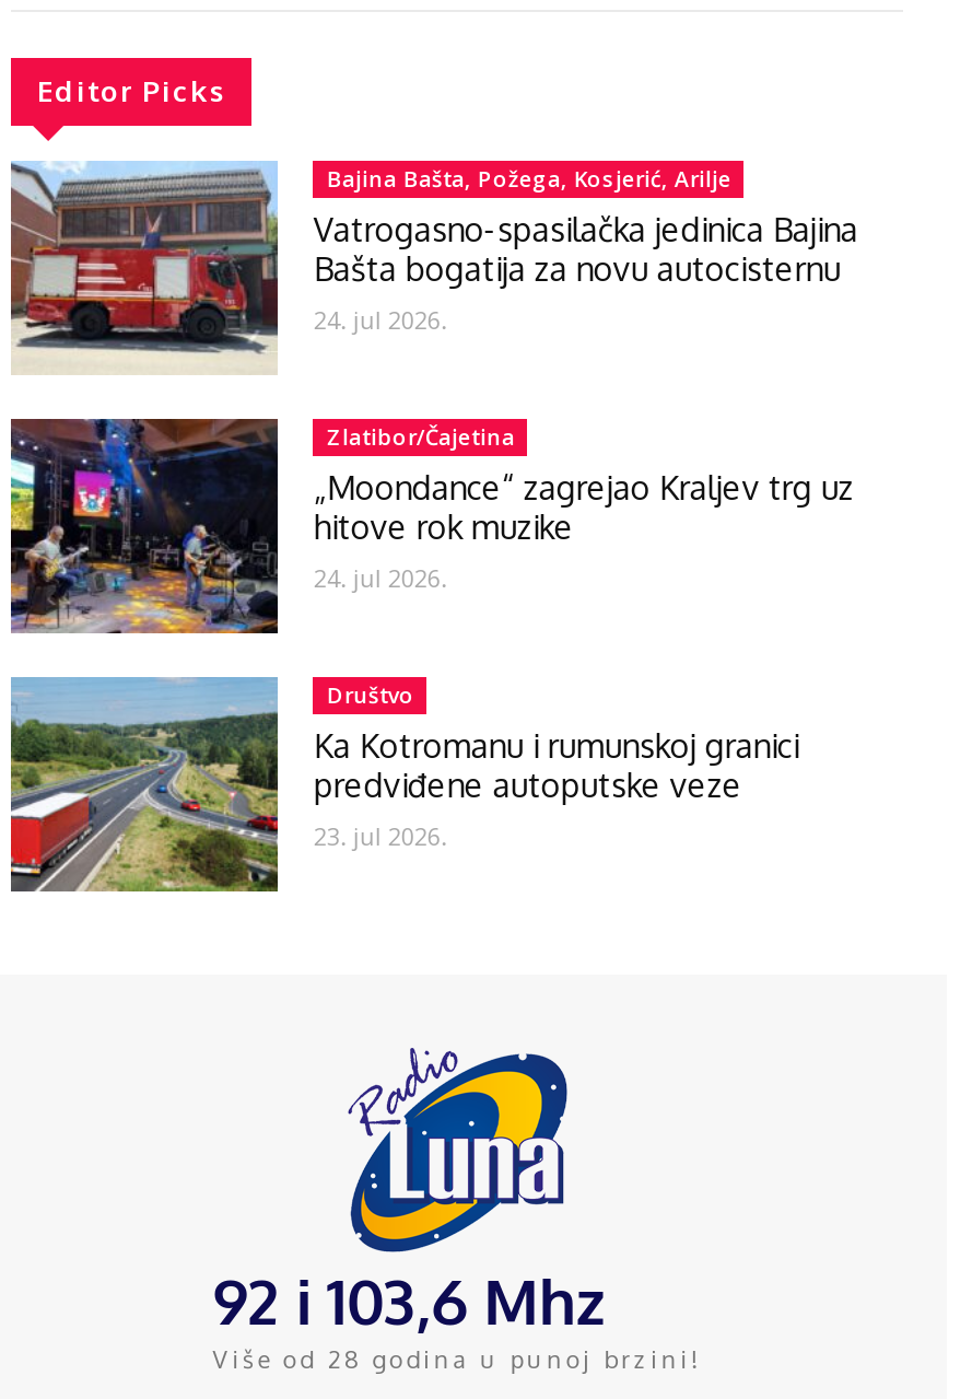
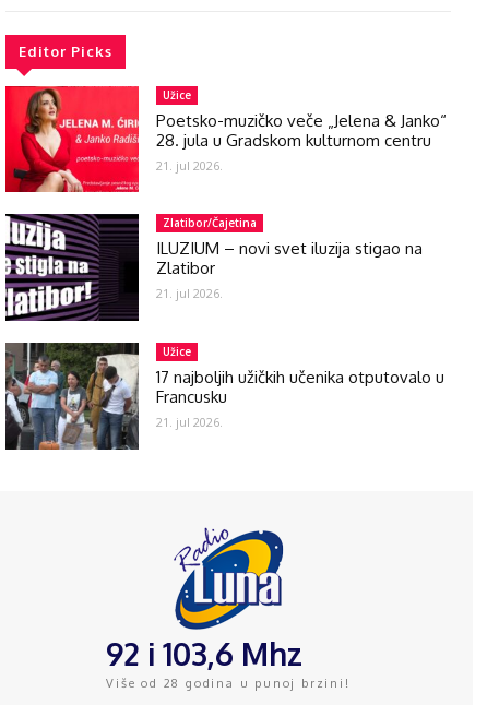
- [image]
- Bajina Bašta, Požega, Kosjerić, Arilje
- Vatrogasno-spasilačka jedinica Bajina
- Bašta bogatija za novu autocisternu
- 24. jul 2026.
+ [image]
+ Užice
+ Poetsko-muzičko veče „Jelena & Janko“
+ 28. jula u Gradskom kulturnom centru
+ 21. jul 2026.

- [image]
- „Moondance“ zagrejao Kraljev trg uz
- hitove rok muzike
- 24. jul 2026.
+ [image]
+ ILUZIUM – novi svet iluzija stigao na
+ Zlatibor
+ 21. jul 2026.

- [image]
- Društvo
- Ka Kotromanu i rumunskoj granici
- predviđene autoputske veze
- 23. jul 2026.
+ [image]
+ Užice
+ 17 najboljih užičkih učenika otputovalo u
+ Francusku
+ 21. jul 2026.
